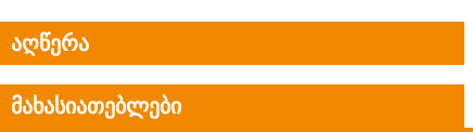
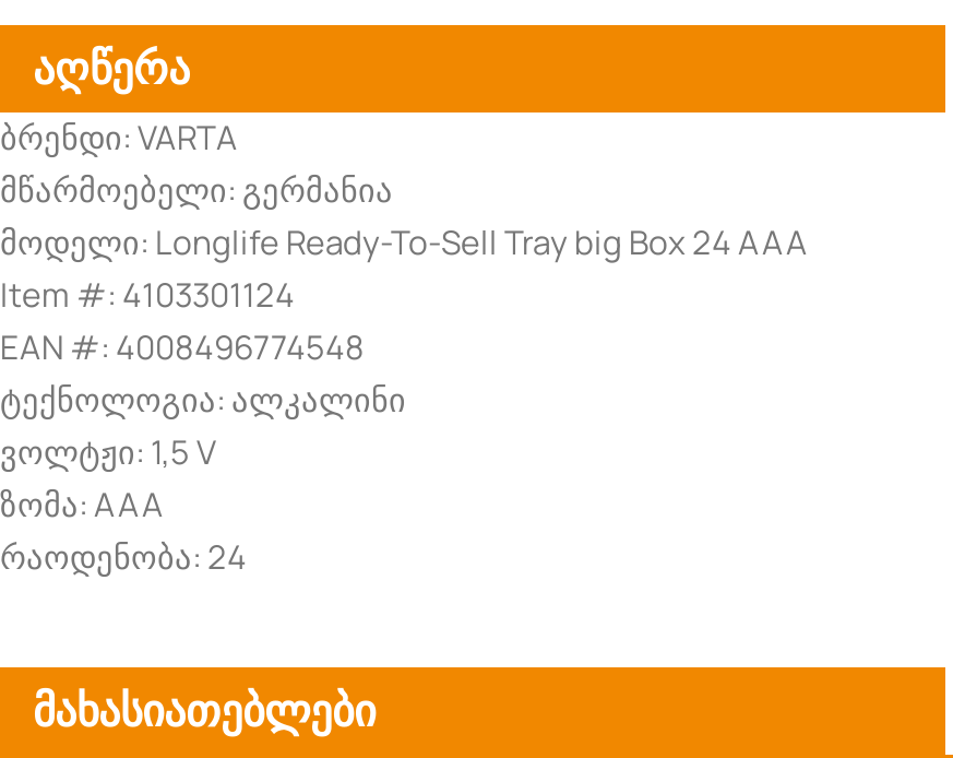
+ ბრენდი: VARTA
+ მწარმოებელი: გერმანია
+ მოდელი: Longlife Ready-To-Sell Tray big Box 24 AAA
+ Item #: 4103301124
+ EAN #: 4008496774548
+ ტექნოლოგია: ალკალინი
+ ვოლტჟი: 1,5 V
+ ზომა: AAA
+ რაოდენობა: 24
